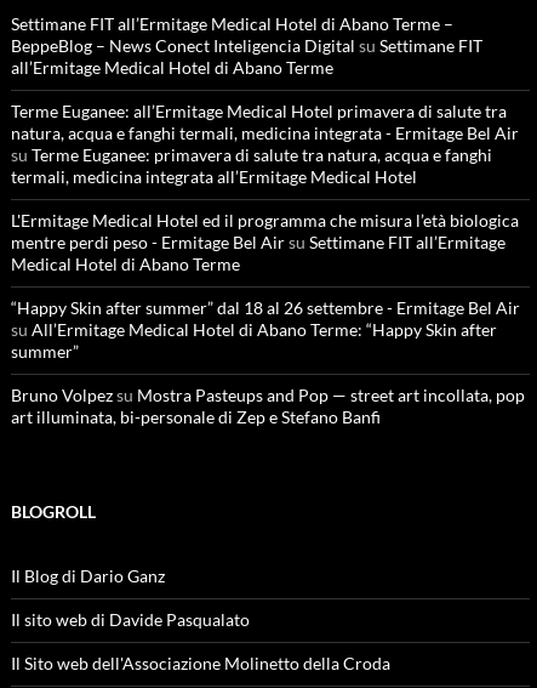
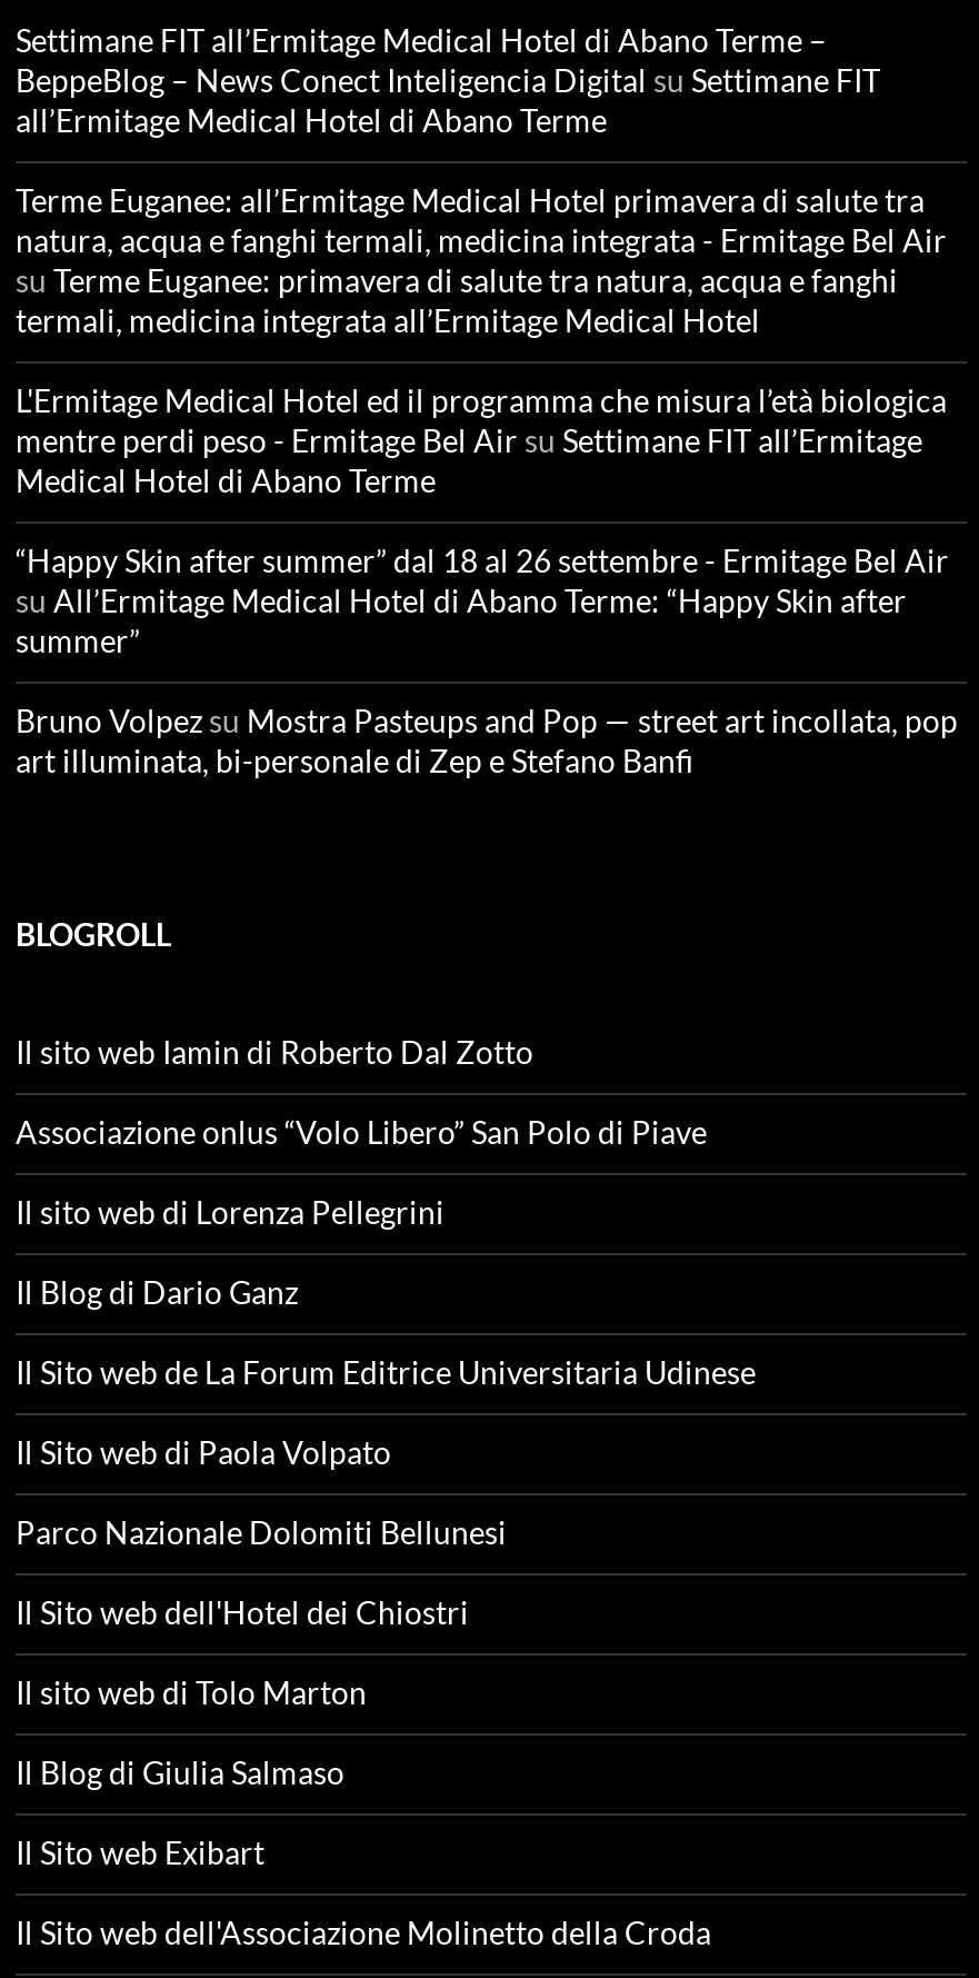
+ Il sito web Iamin di Roberto Dal Zotto
+ Associazione onlus “Volo Libero” San Polo di Piave
+ Il sito web di Lorenza Pellegrini

- Il sito web di Davide Pasqualato
+ Il Sito web de La Forum Editrice Universitaria Udinese
+ Il Sito web di Paola Volpato
+ Parco Nazionale Dolomiti Bellunesi
+ Il Sito web dell'Hotel dei Chiostri
+ Il sito web di Tolo Marton
+ Il Blog di Giulia Salmaso
+ Il Sito web Exibart
